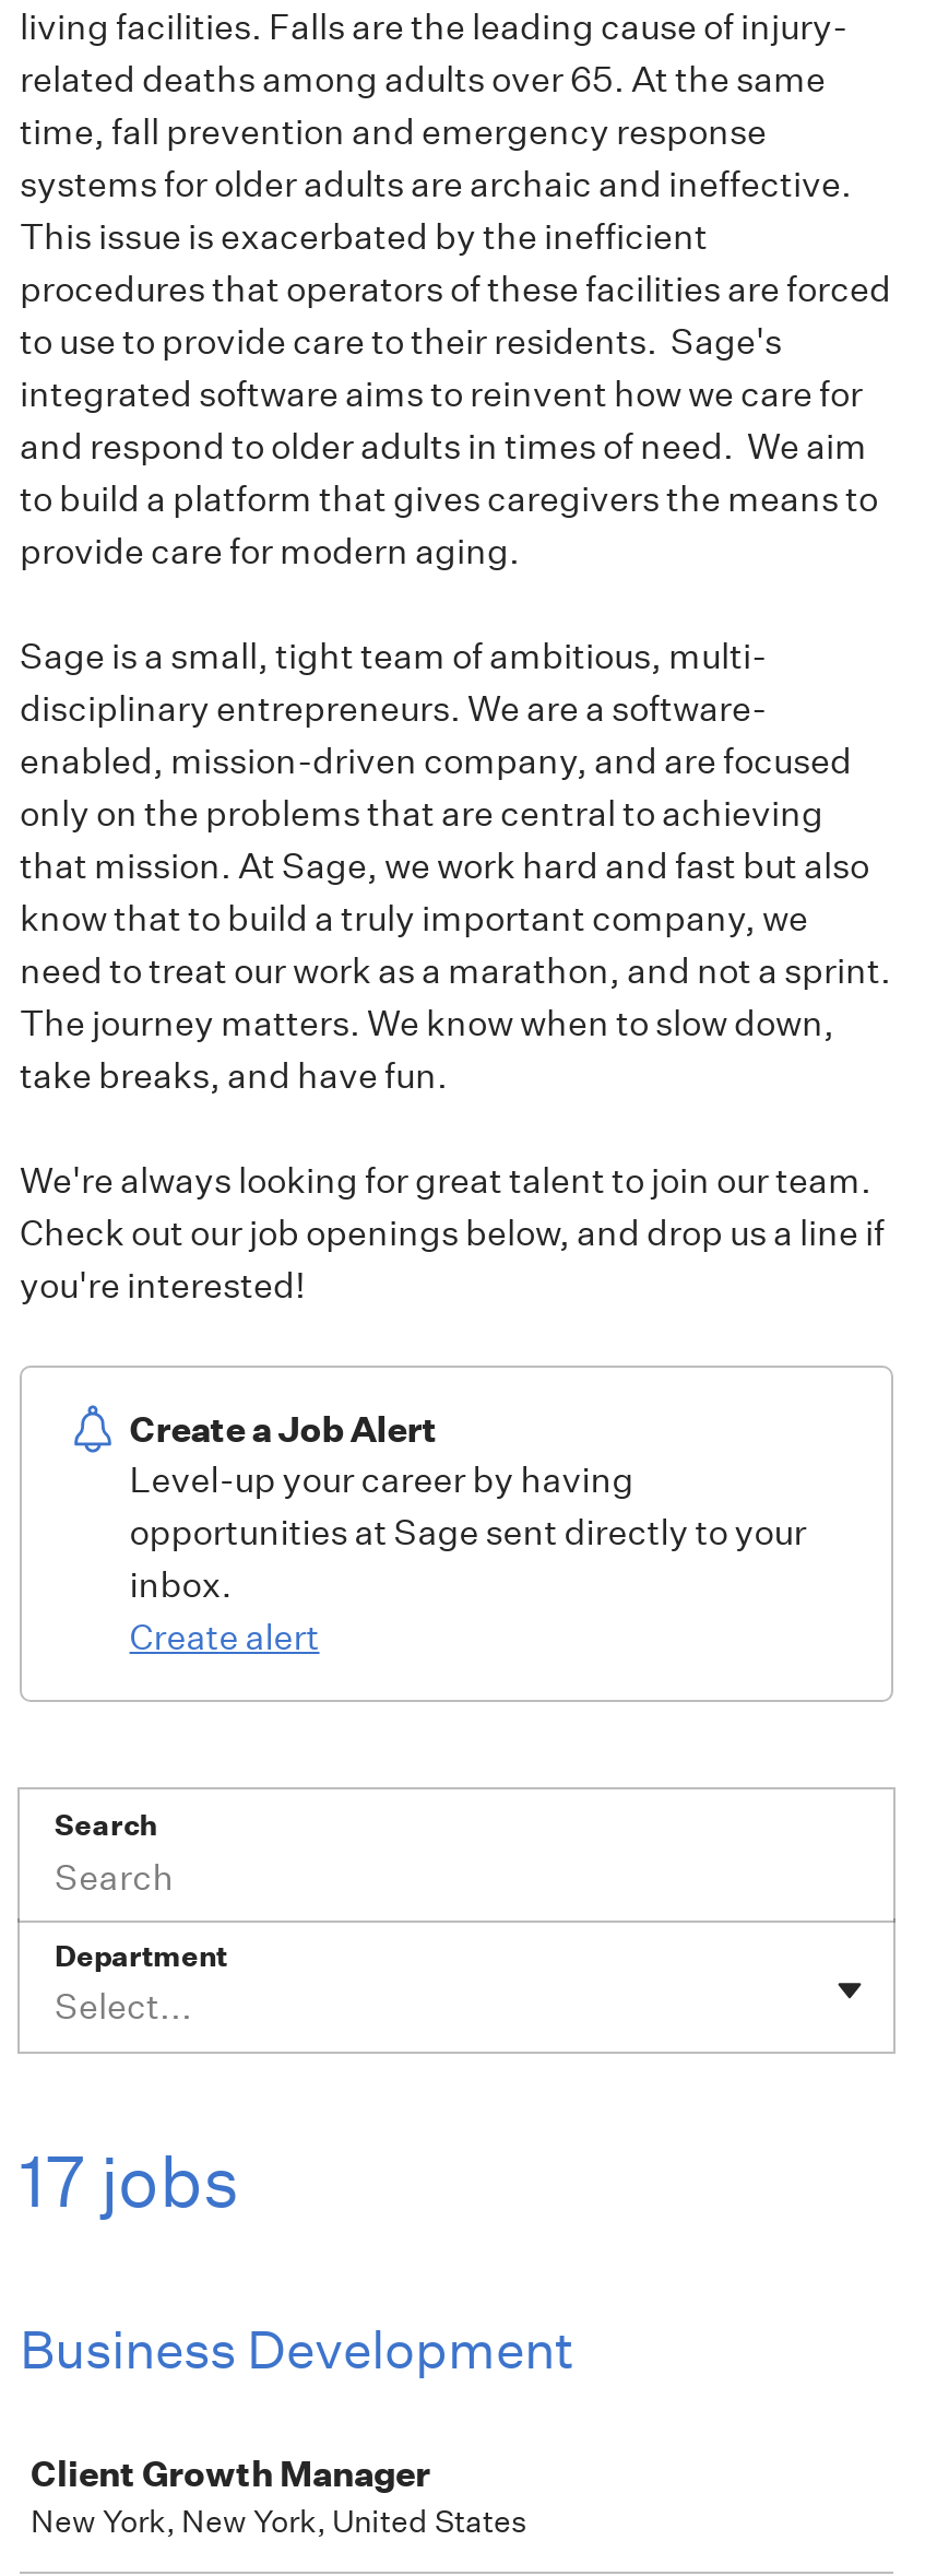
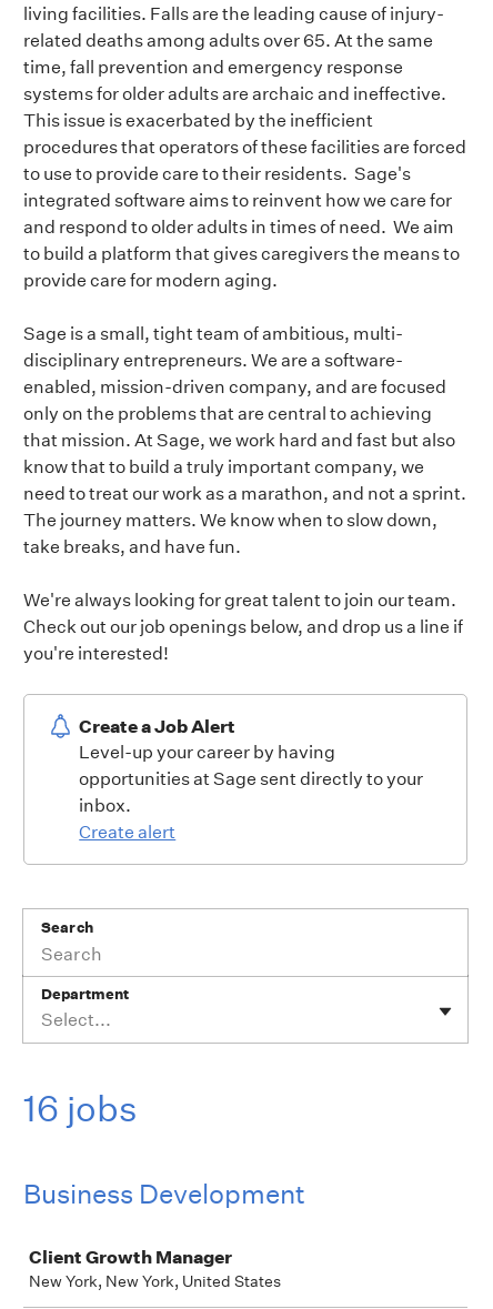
- 17 jobs
+ 16 jobs
